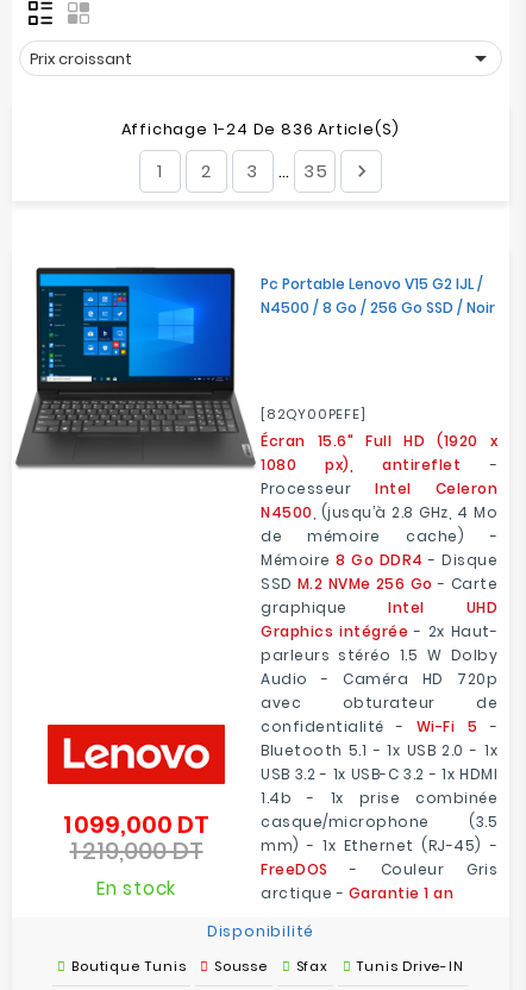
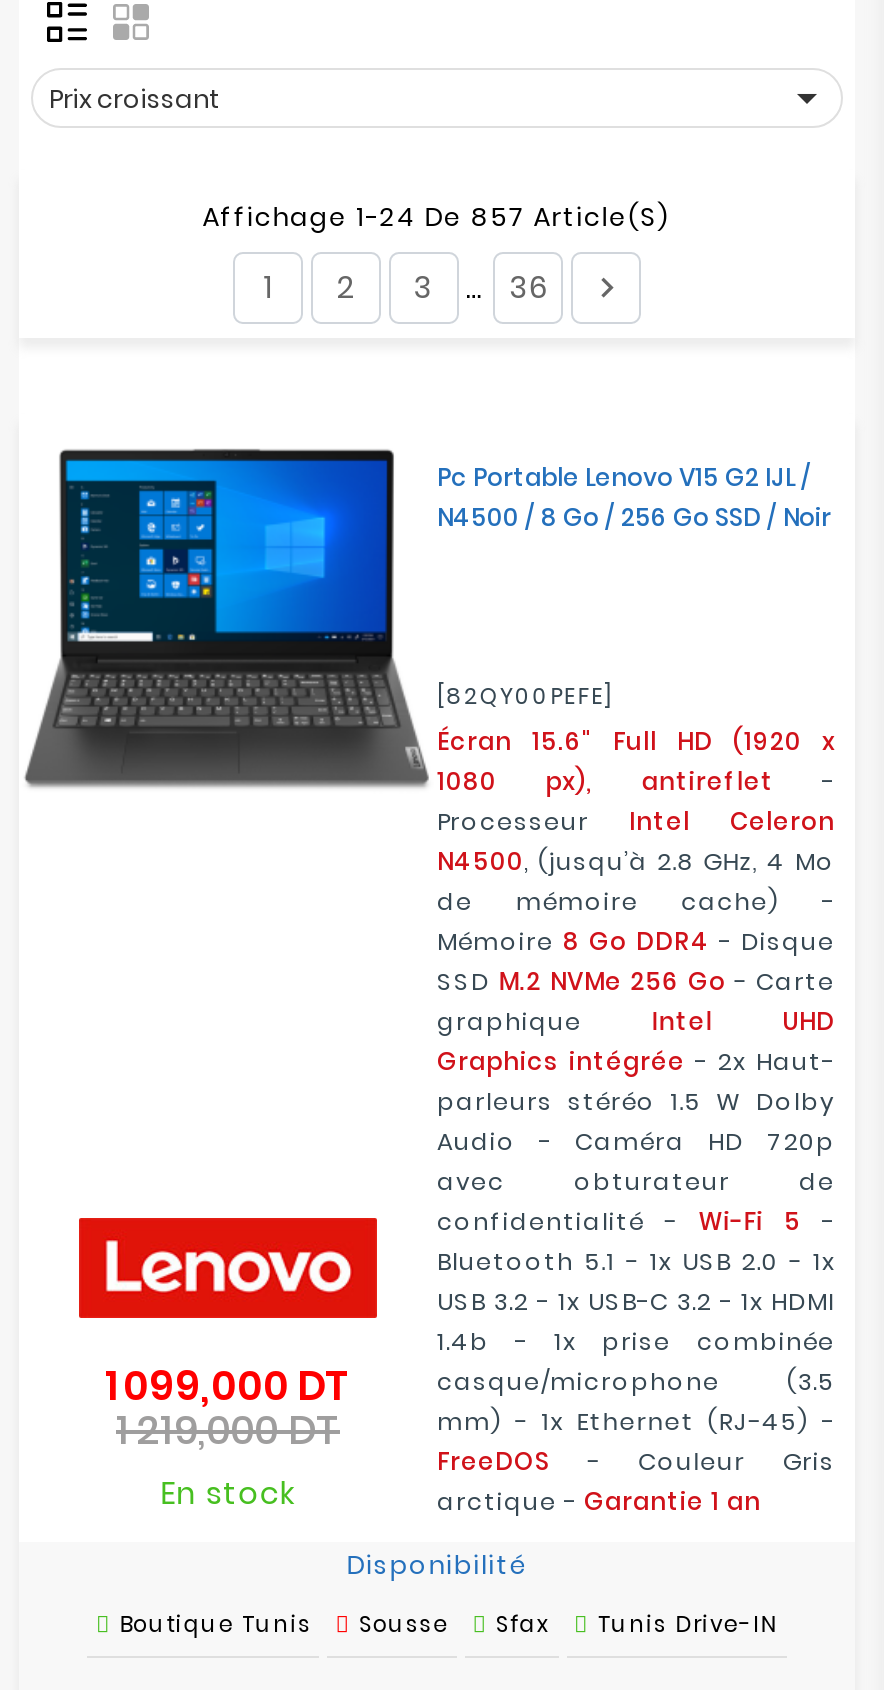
- Affichage 1-24 De 836 Article(s)
+ Affichage 1-24 De 857 Article(s)

- … 35
+ … 36
